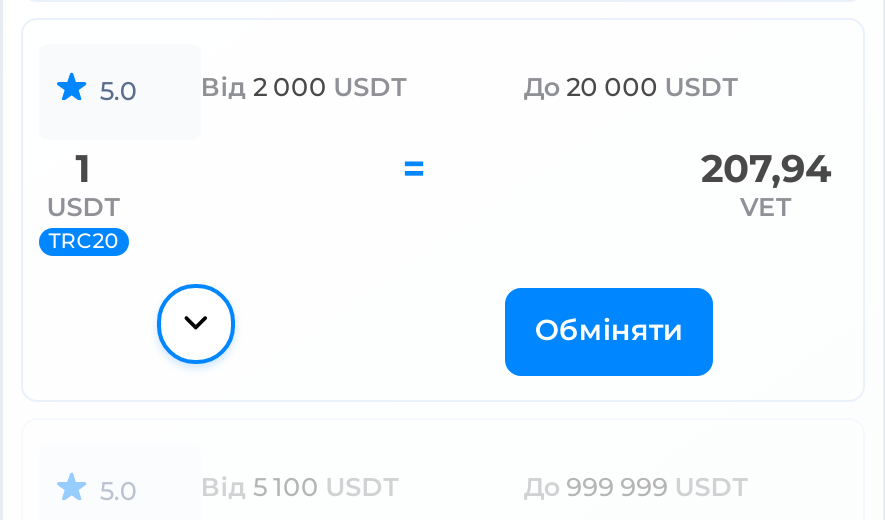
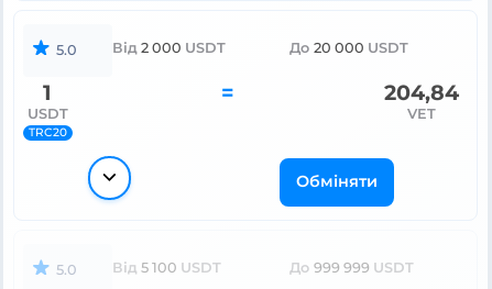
- 207,94
+ 204,84
